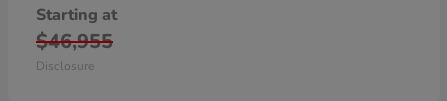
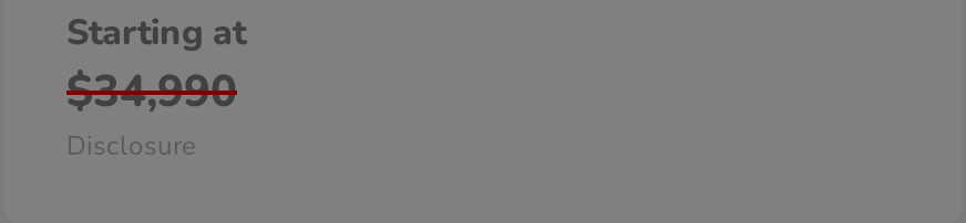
- $46,955
+ $34,990
